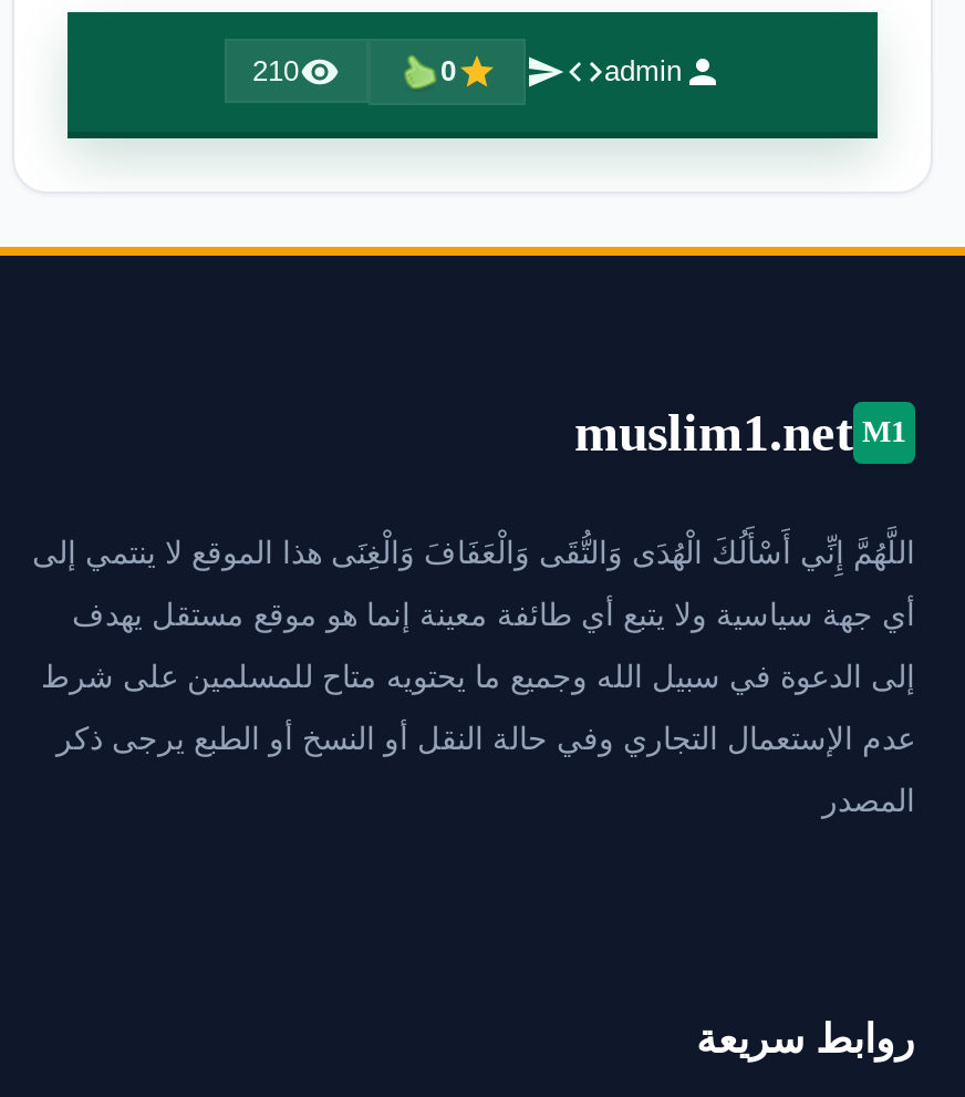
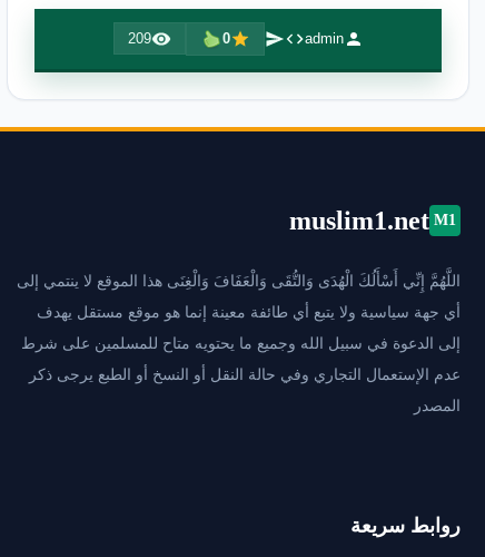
- 210
+ 209
